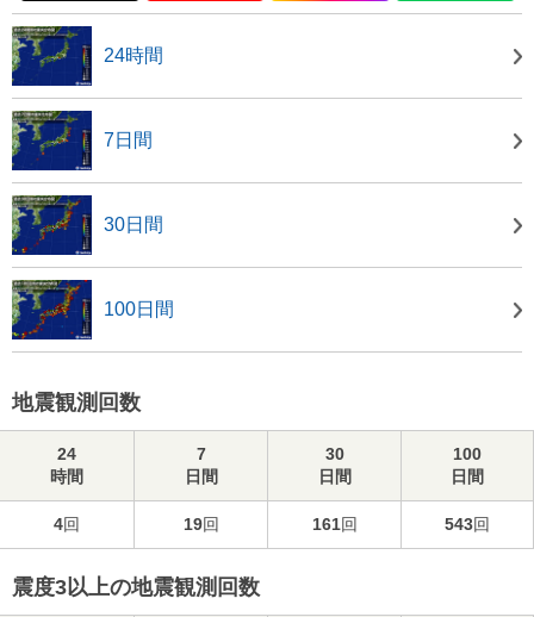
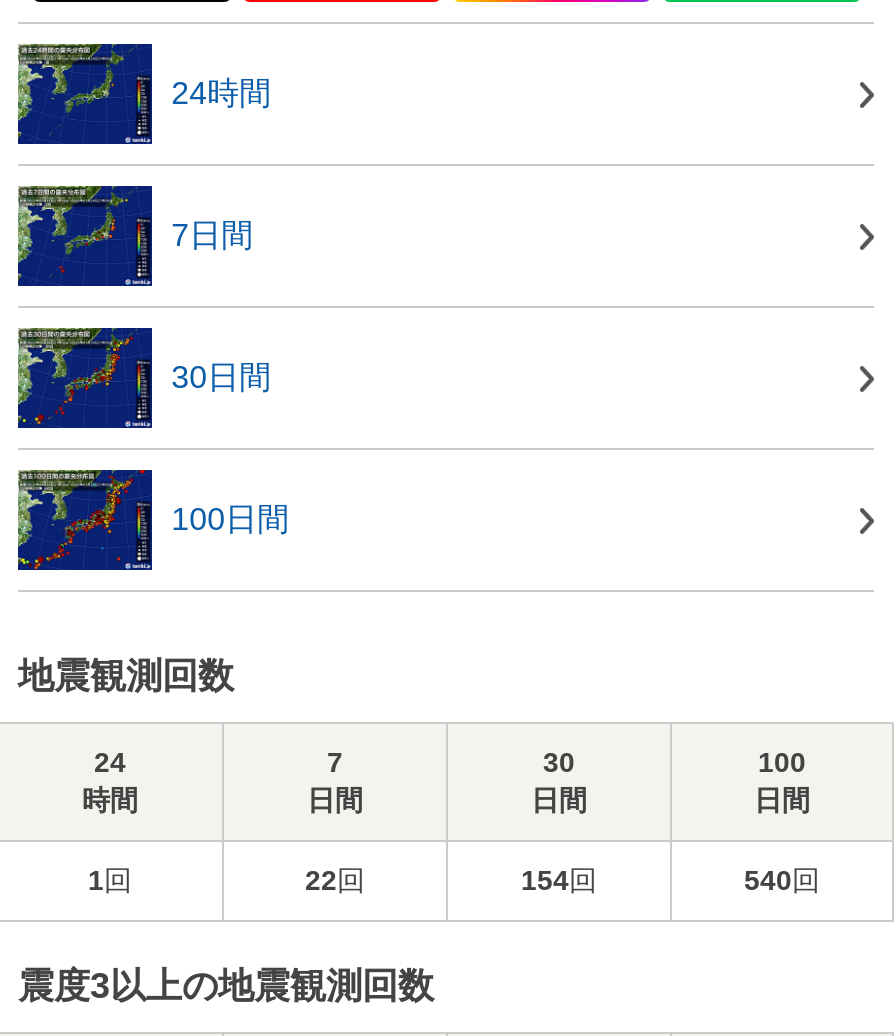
- 4回
+ 1回

- 19回
+ 22回

- 161回
+ 154回

- 543回
+ 540回
